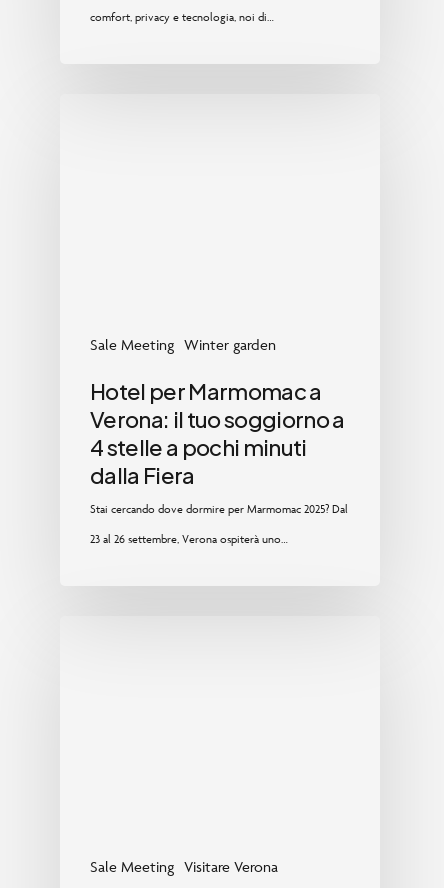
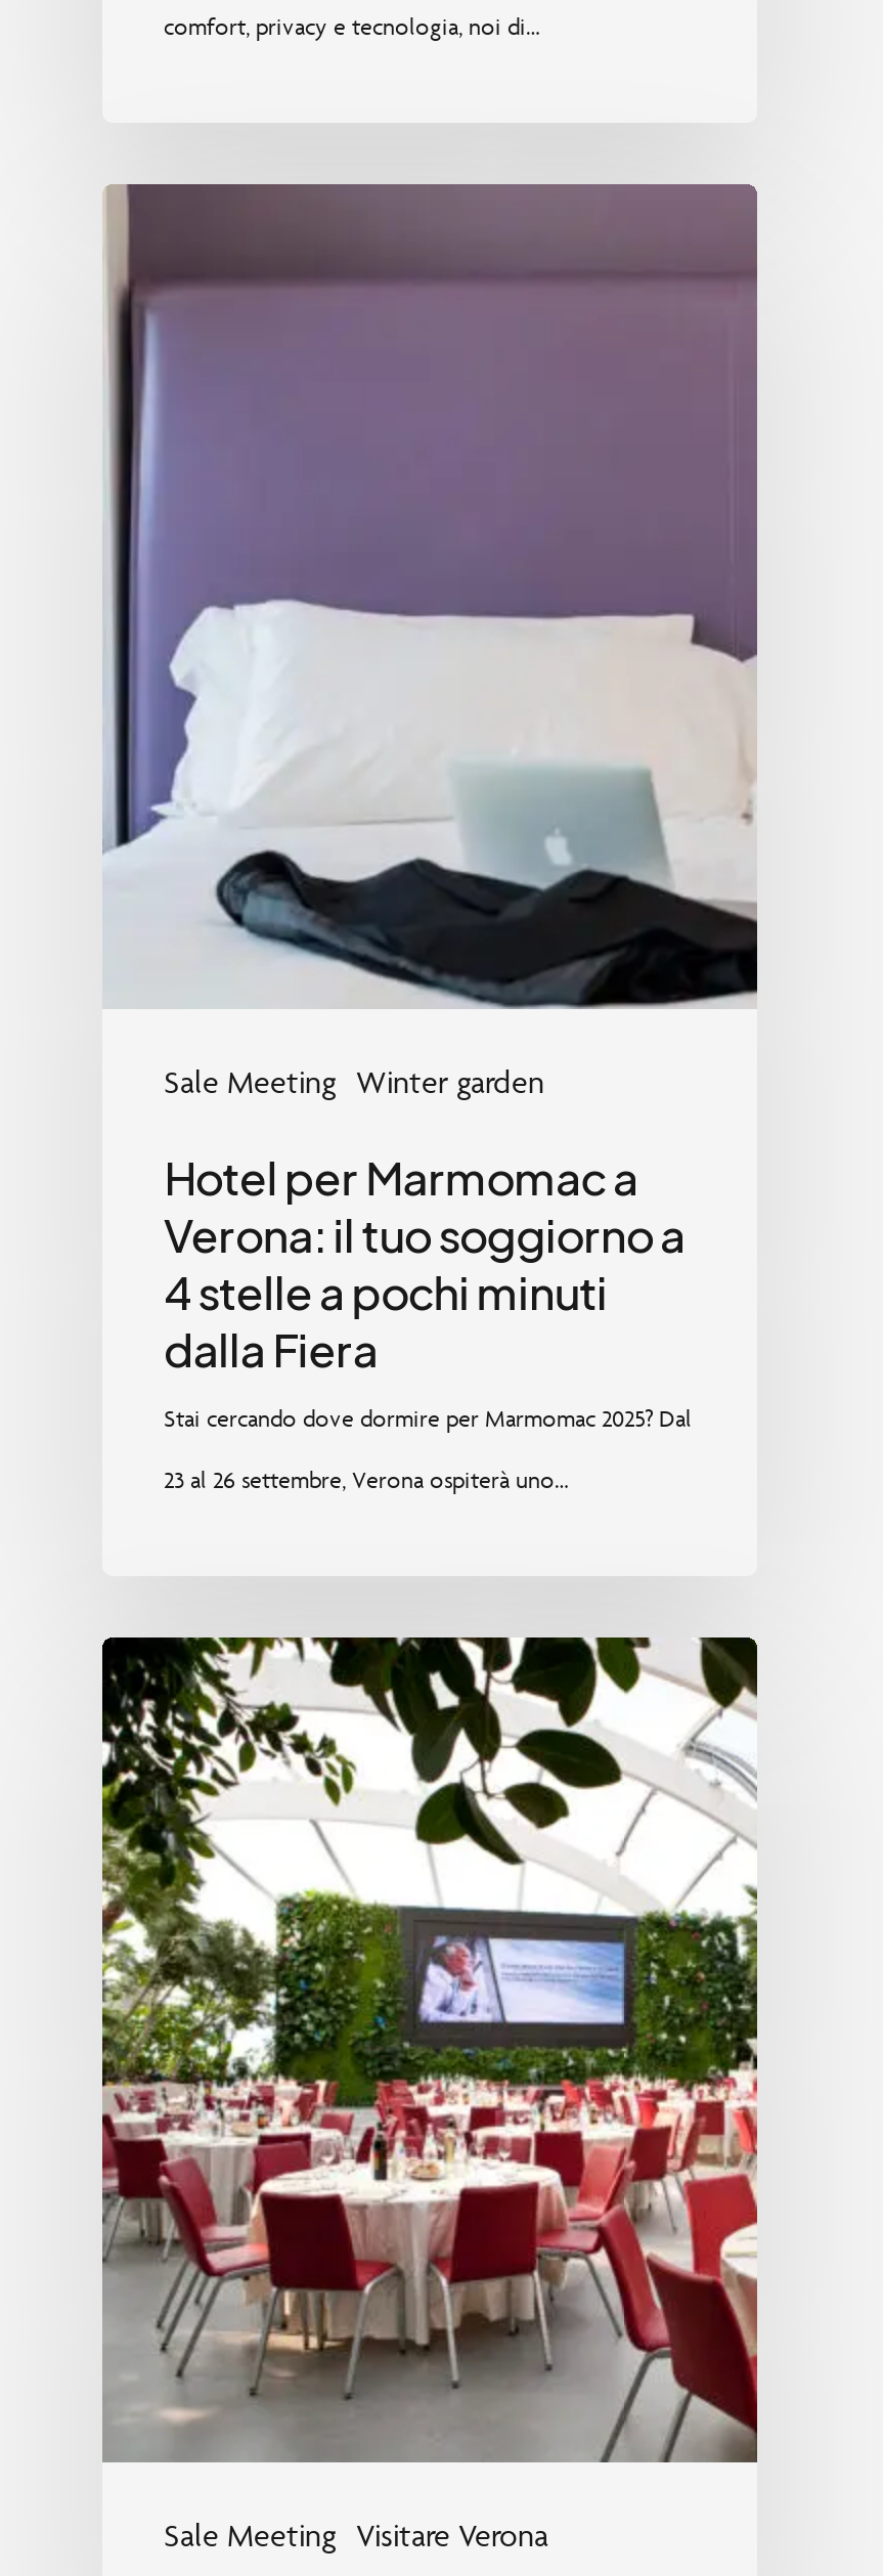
+ [image]

+ [image]
